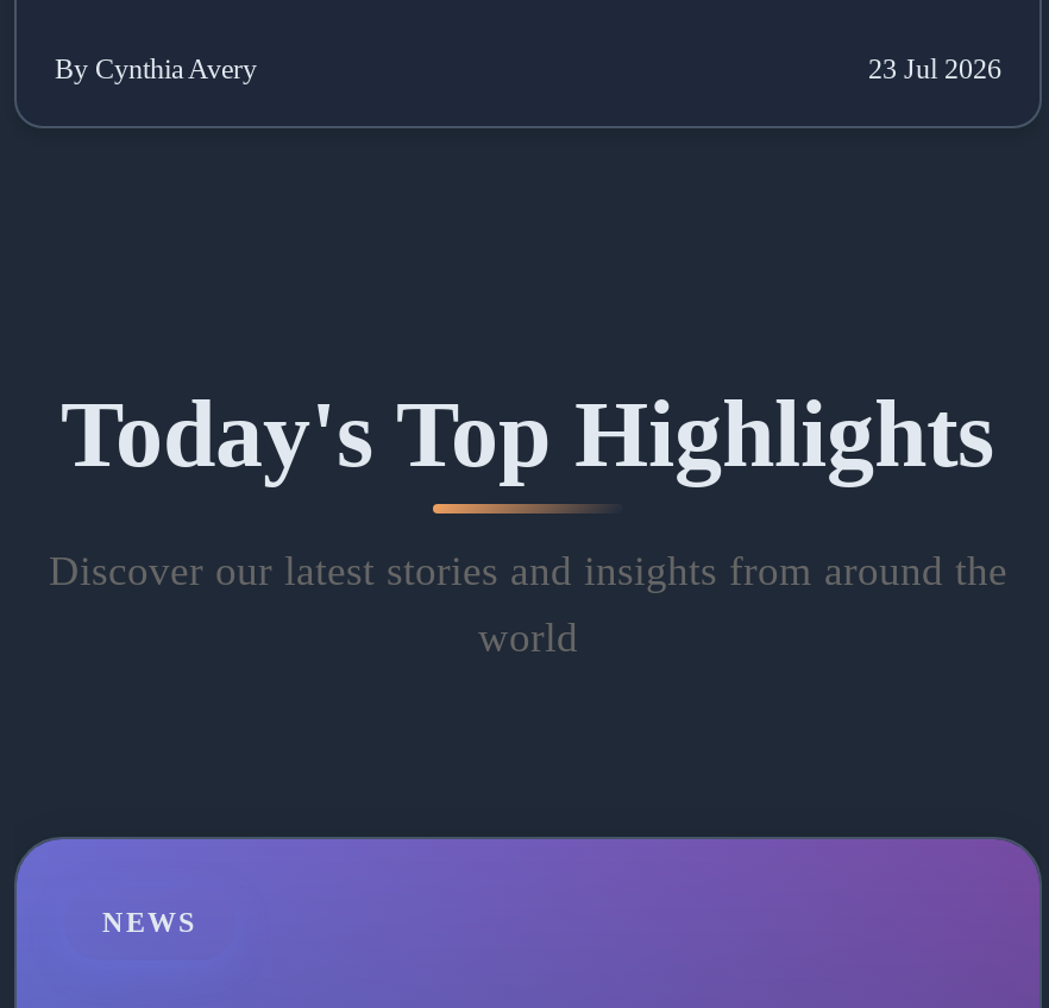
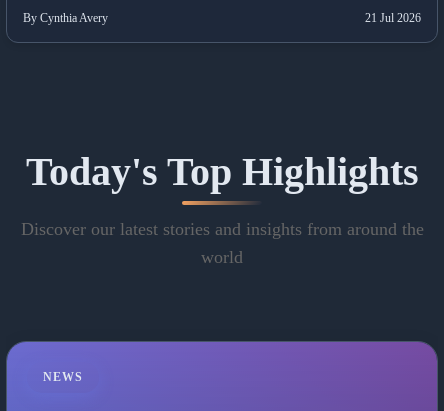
- 23 Jul 2026
+ 21 Jul 2026
